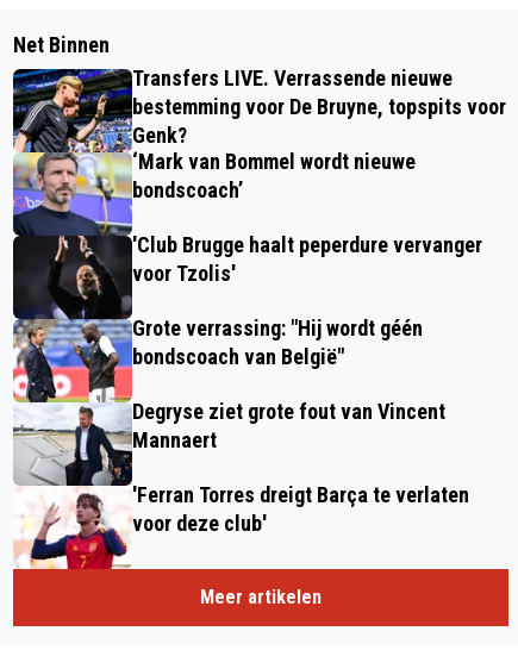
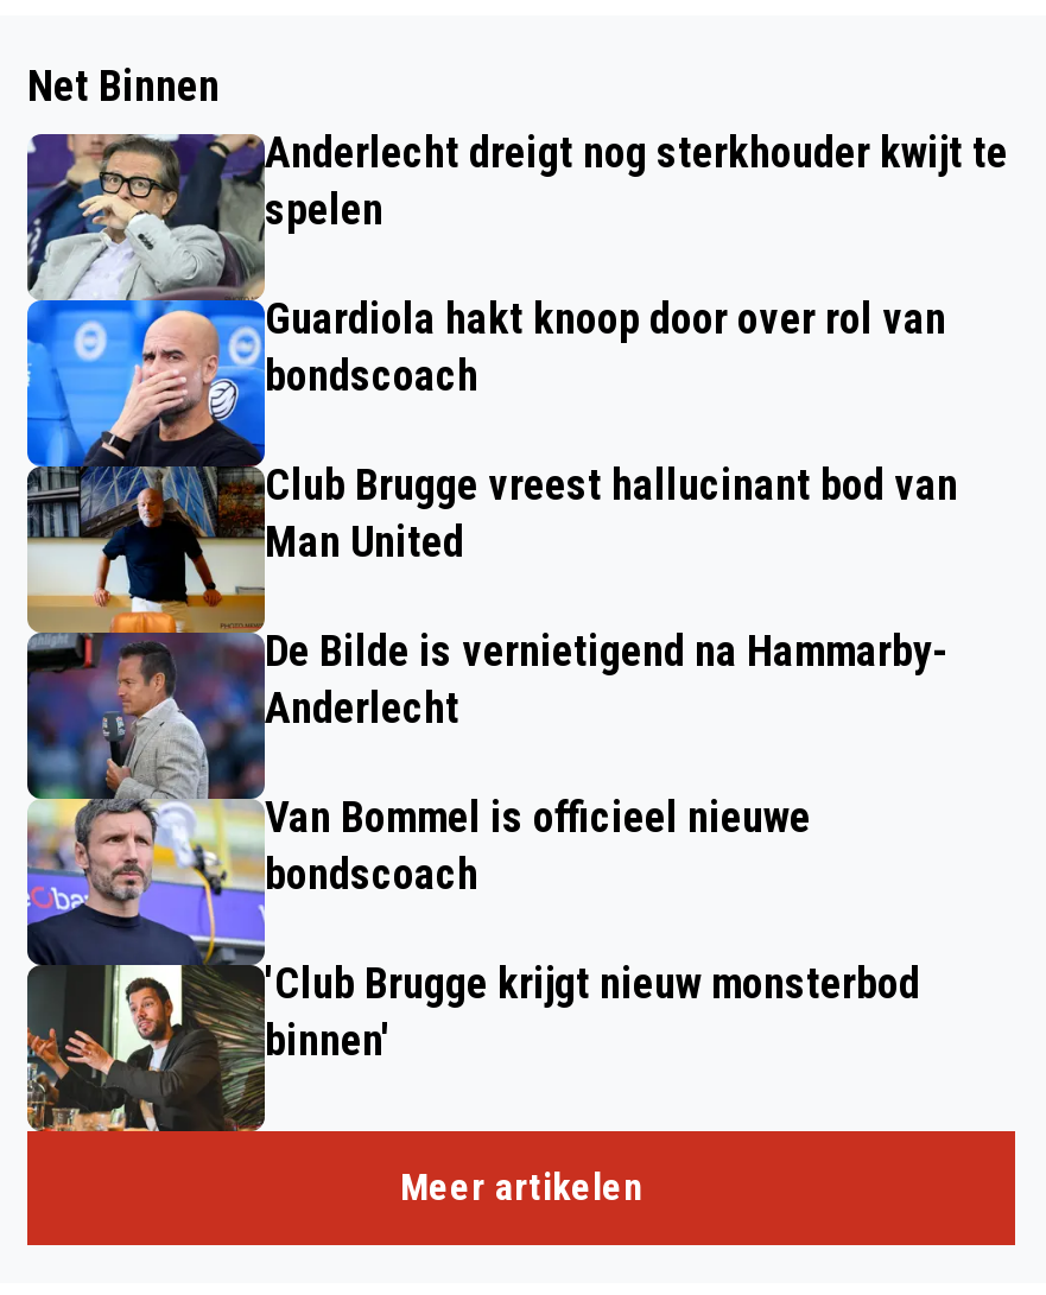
- [image]
- Transfers LIVE. Verrassende nieuwe
- bestemming voor De Bruyne, topspits voor
- Genk?
- ‘Mark van Bommel wordt nieuwe
- bondscoach’
- 'Club Brugge haalt peperdure vervanger
- voor Tzolis'
- Grote verrassing: "Hij wordt géén
- bondscoach van België"
- Degryse ziet grote fout van Vincent
- Mannaert
- 'Ferran Torres dreigt Barça te verlaten
- voor deze club'
+ [image]
+ Anderlecht dreigt nog sterkhouder kwijt te
+ spelen
+ Guardiola hakt knoop door over rol van
+ bondscoach
+ Club Brugge vreest hallucinant bod van
+ Man United
+ De Bilde is vernietigend na Hammarby-
+ Anderlecht
+ Van Bommel is officieel nieuwe
+ bondscoach
+ 'Club Brugge krijgt nieuw monsterbod
+ binnen'
